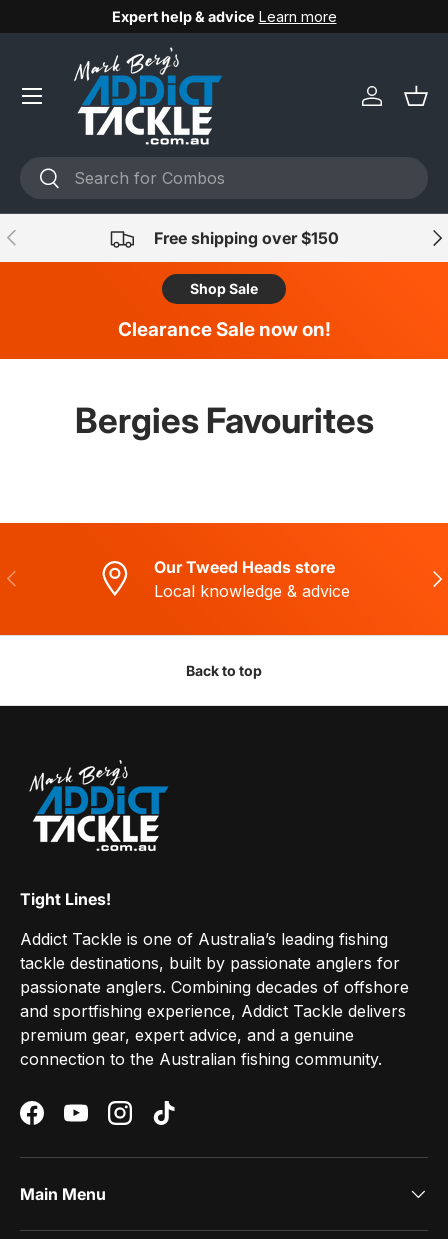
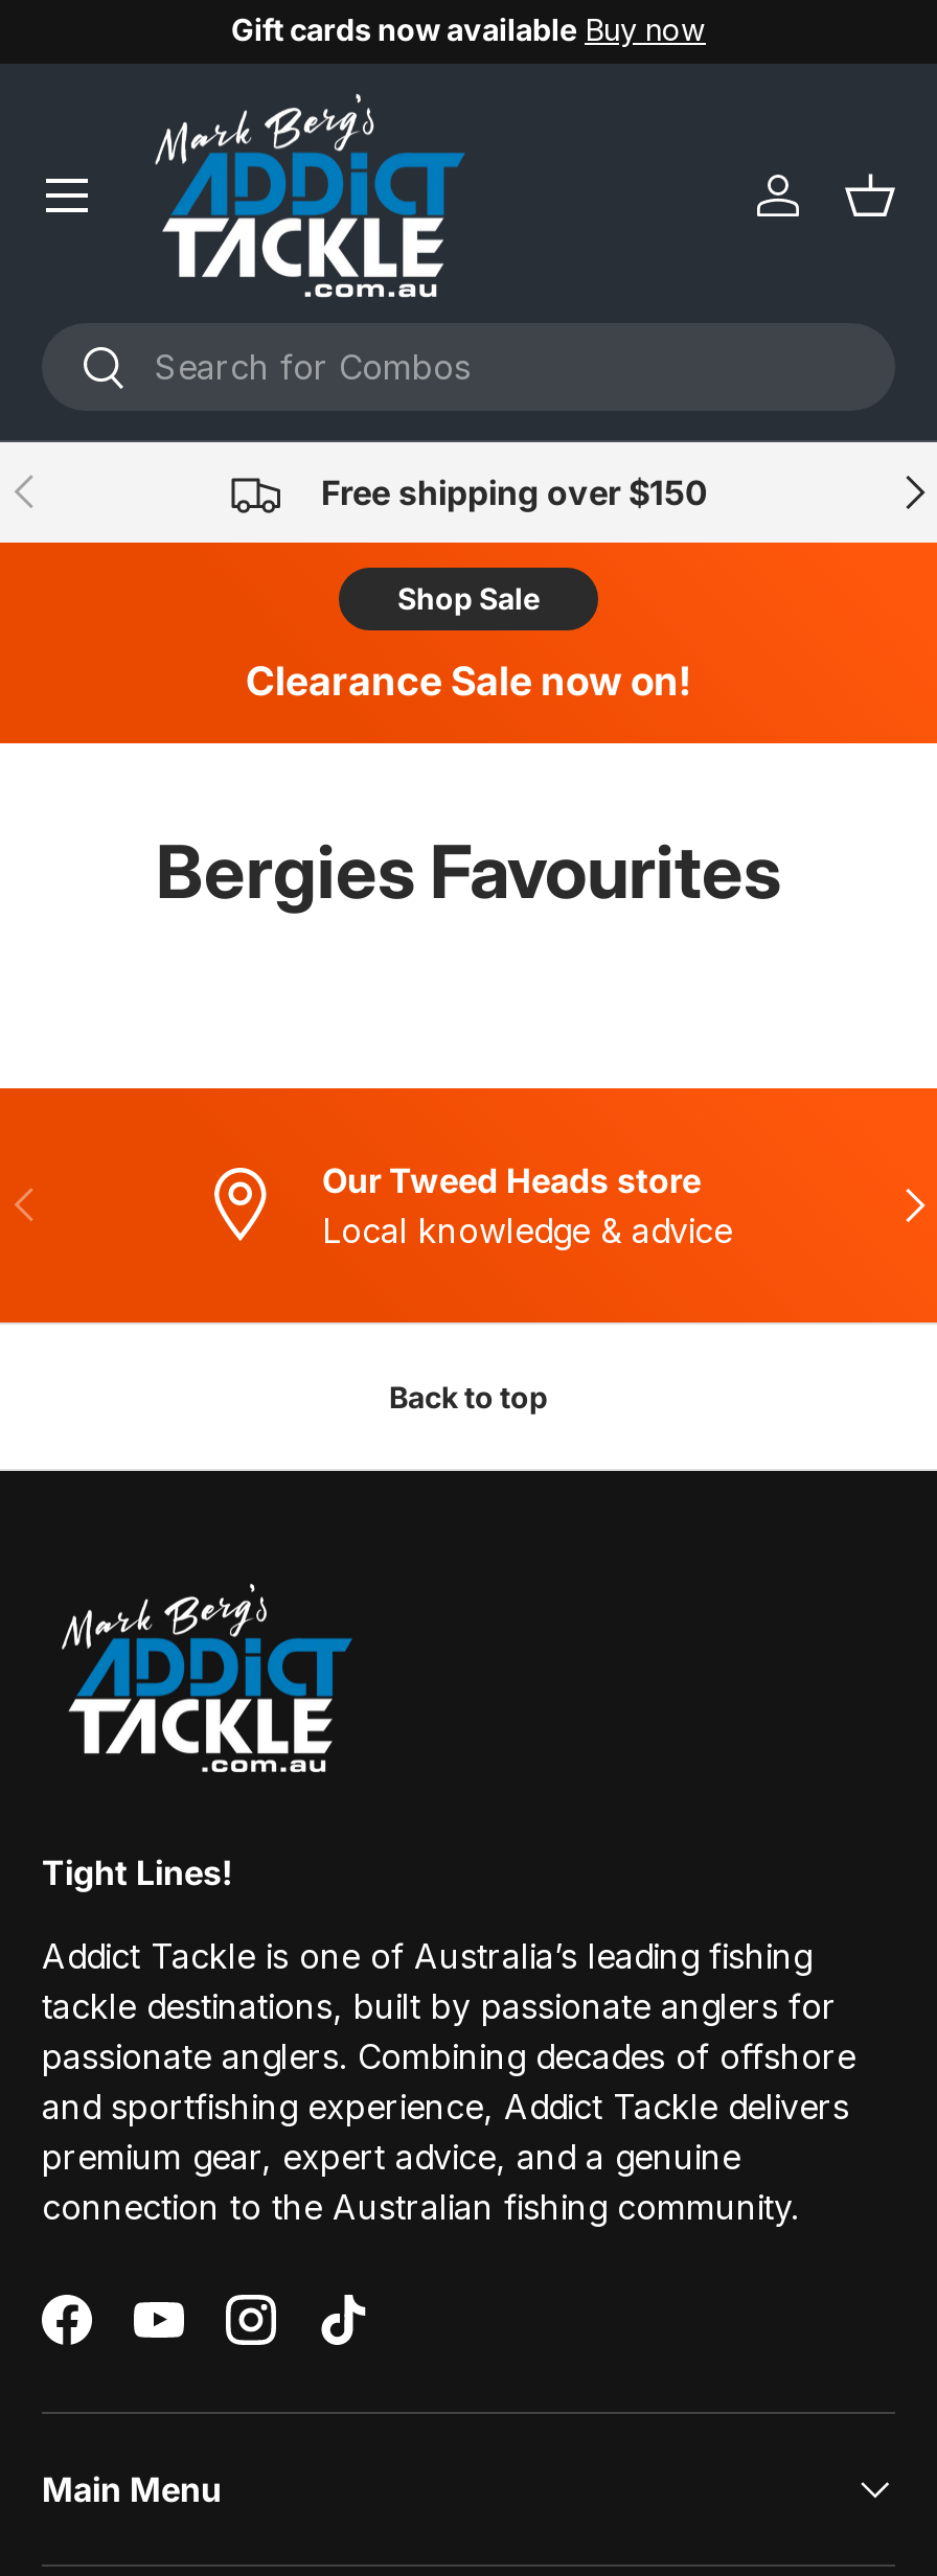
- Expert help & advice Learn more
+ Gift cards now available Buy now
